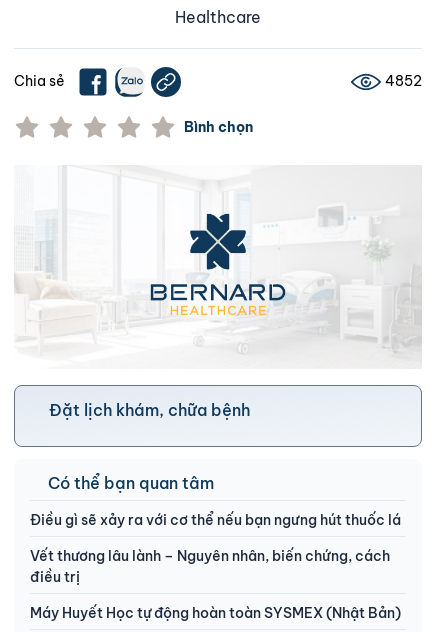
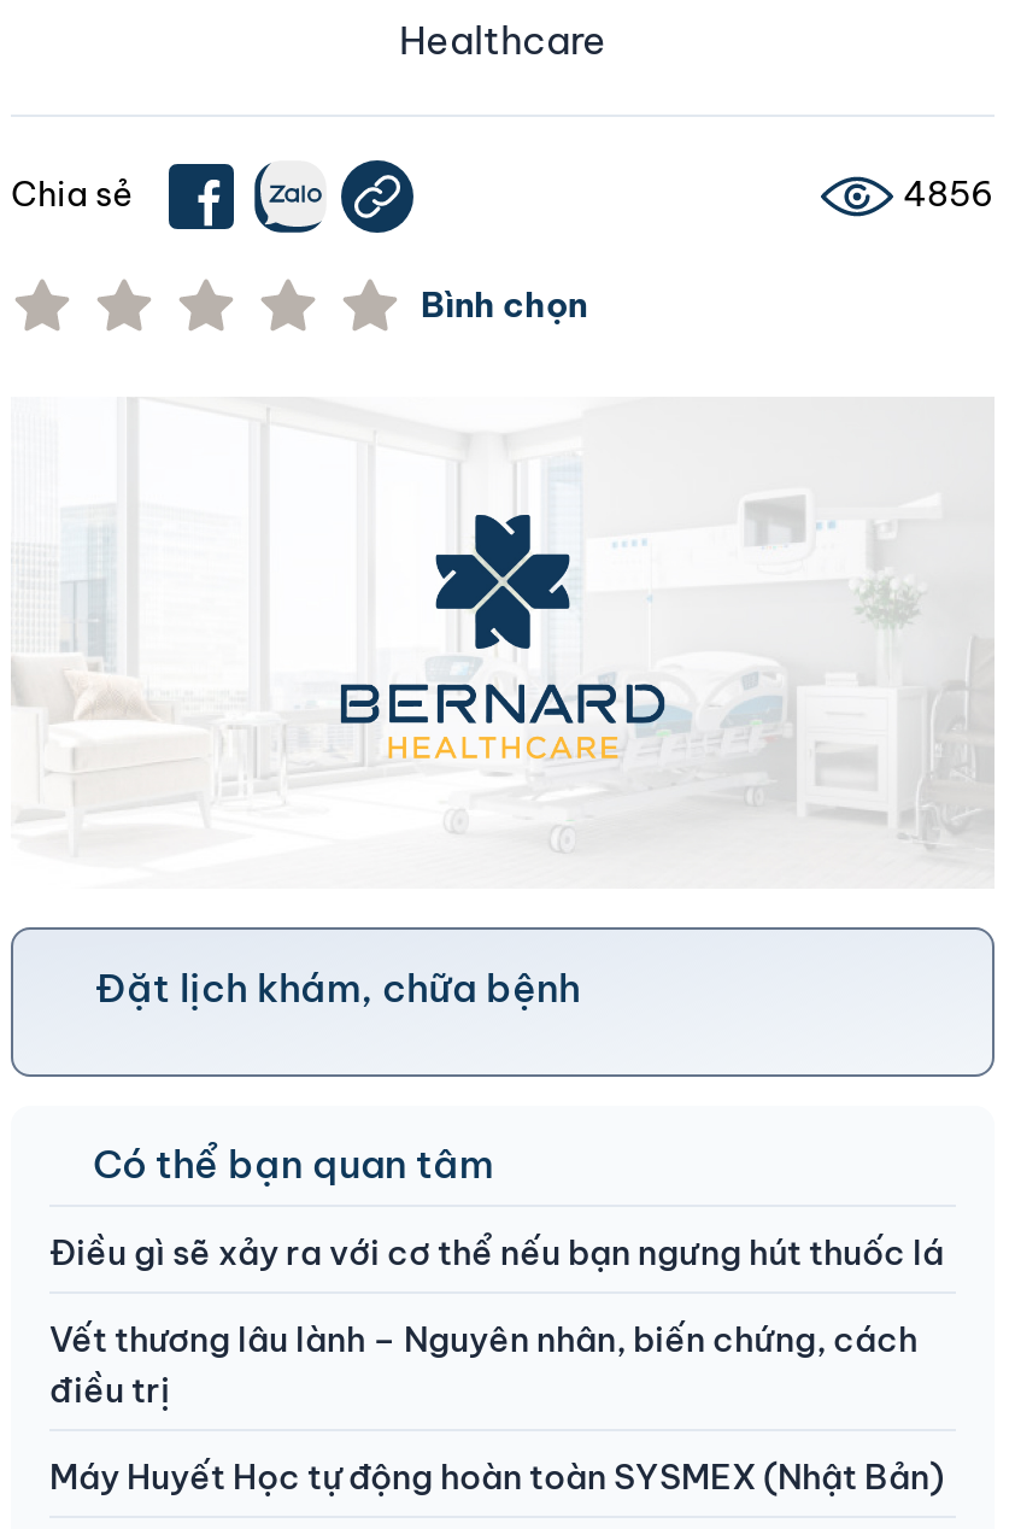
- 4852
+ 4856
